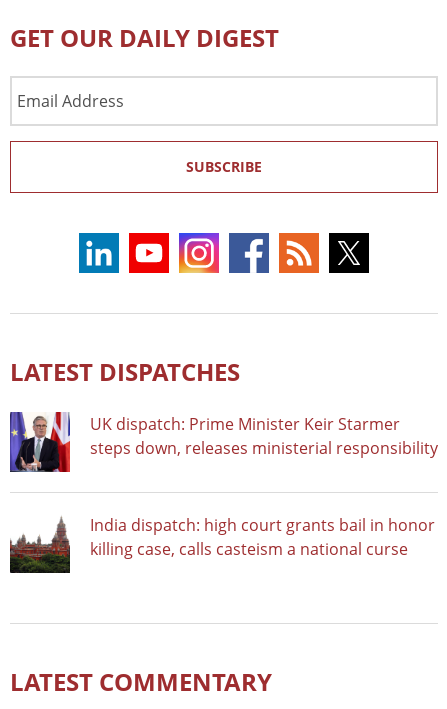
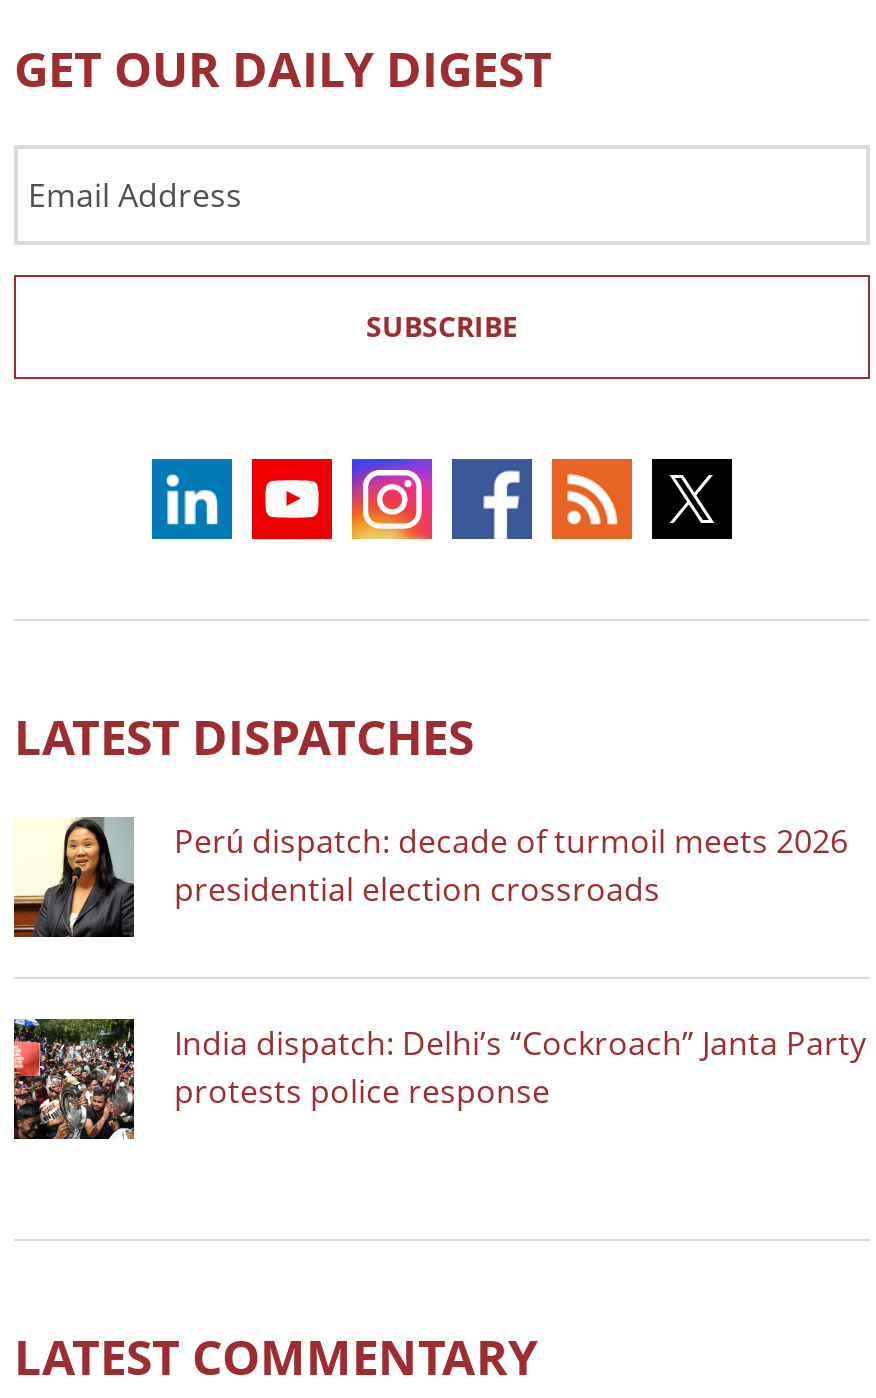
- [image]
- UK dispatch: Prime Minister Keir Starmer
- steps down, releases ministerial responsibility
+ [image]
+ Perú dispatch: decade of turmoil meets 2026
+ presidential election crossroads

- [image]
- India dispatch: high court grants bail in honor
- killing case, calls casteism a national curse
+ [image]
+ India dispatch: Delhi’s “Cockroach” Janta Party
+ protests police response
